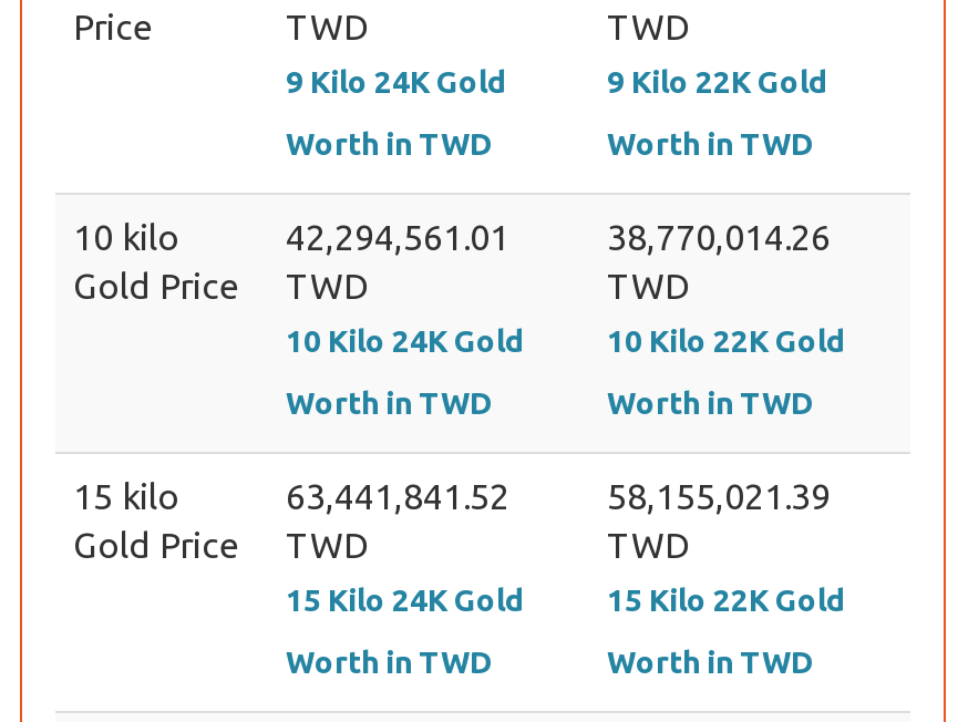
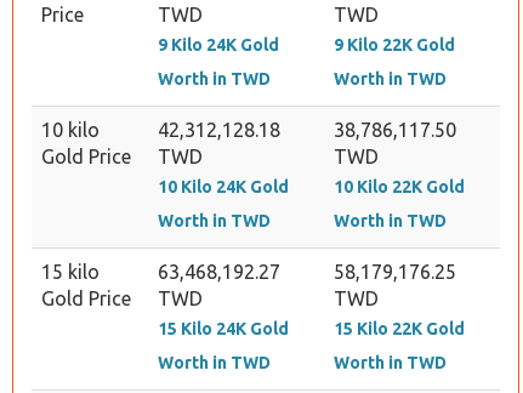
- 42,294,561.01
+ 42,312,128.18

- 38,770,014.26
+ 38,786,117.50

- 63,441,841.52
+ 63,468,192.27

- 58,155,021.39
+ 58,179,176.25
